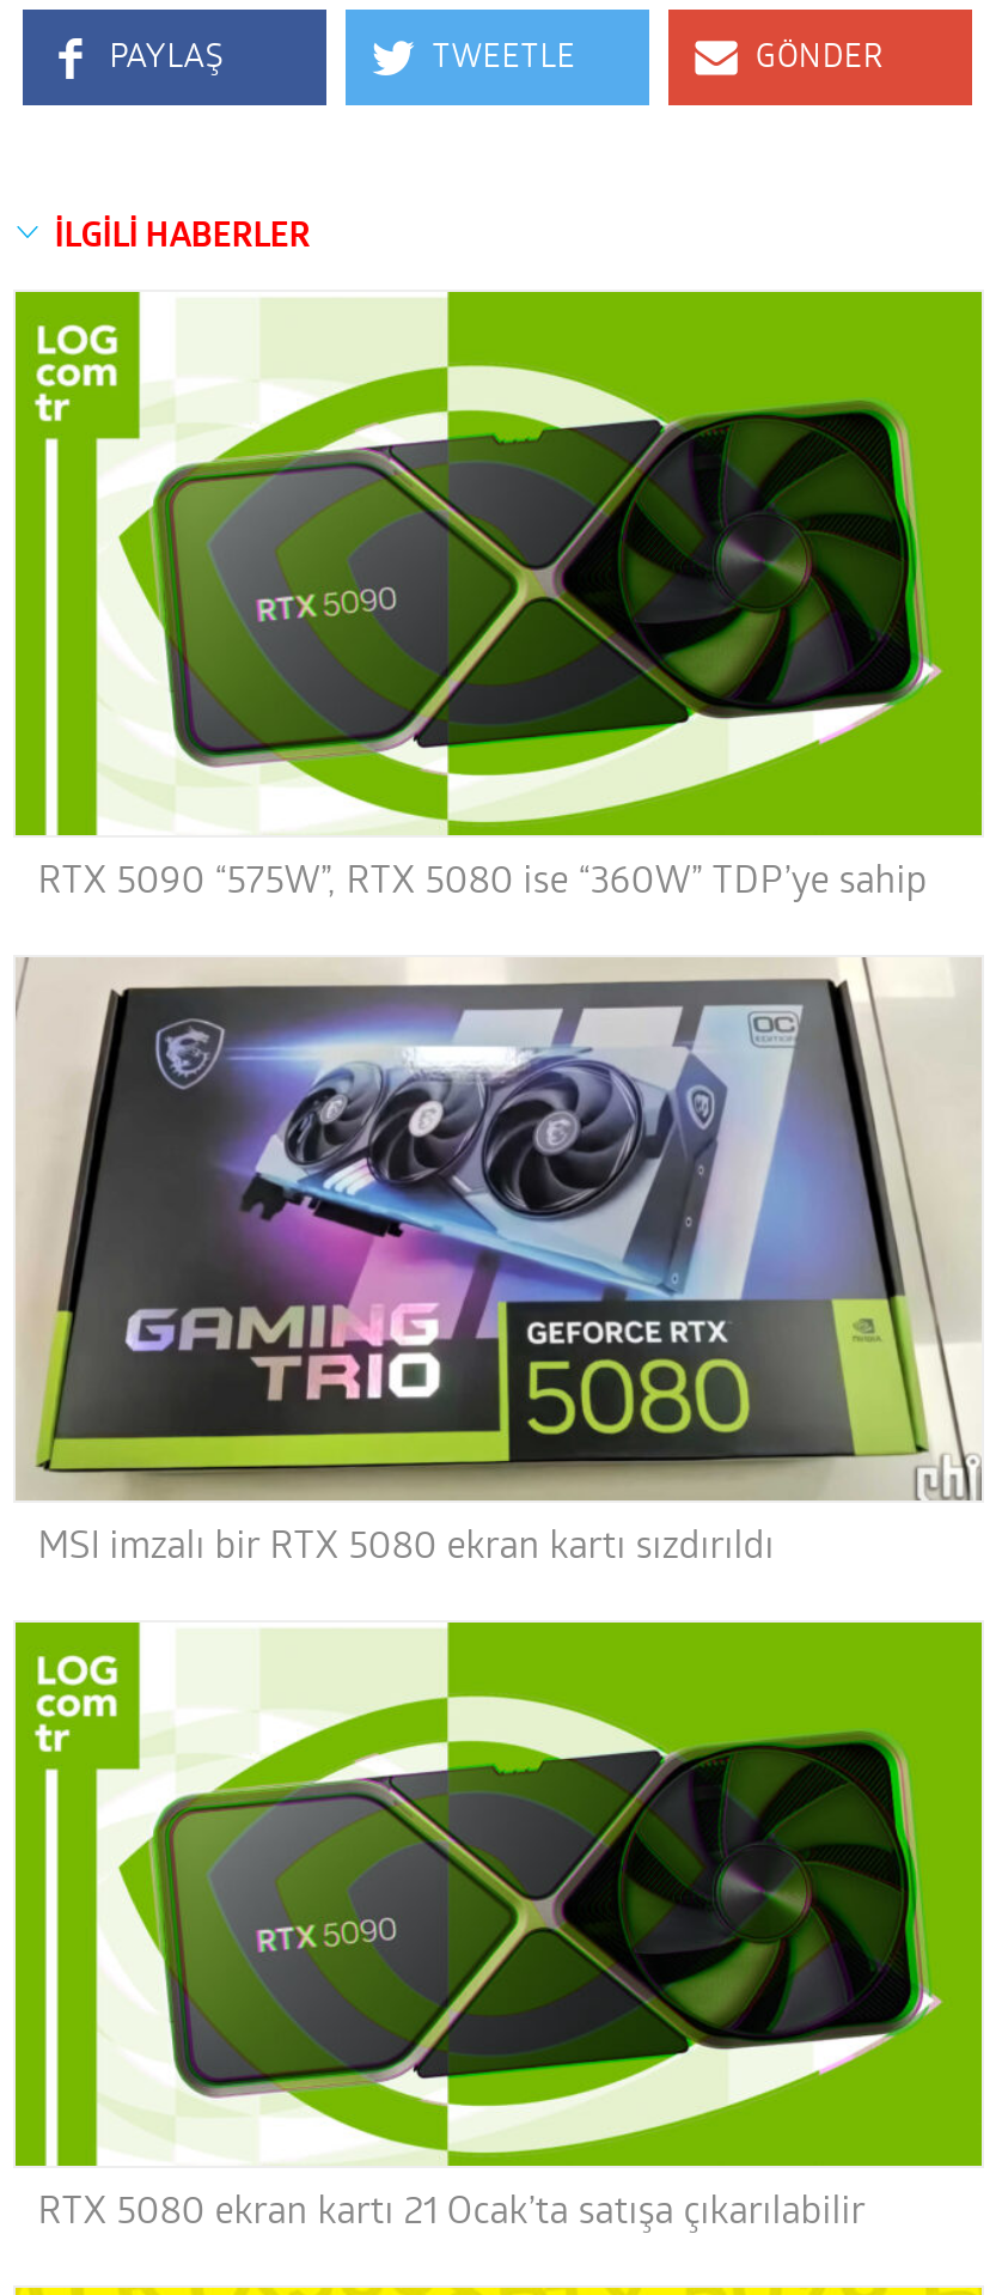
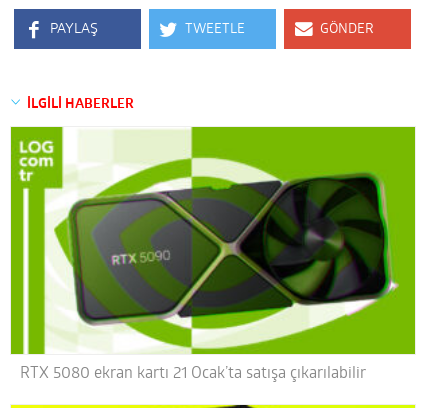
- RTX 5090 “575W”, RTX 5080 ise “360W” TDP’ye sahip

- [image]
- MSI imzalı bir RTX 5080 ekran kartı sızdırıldı
